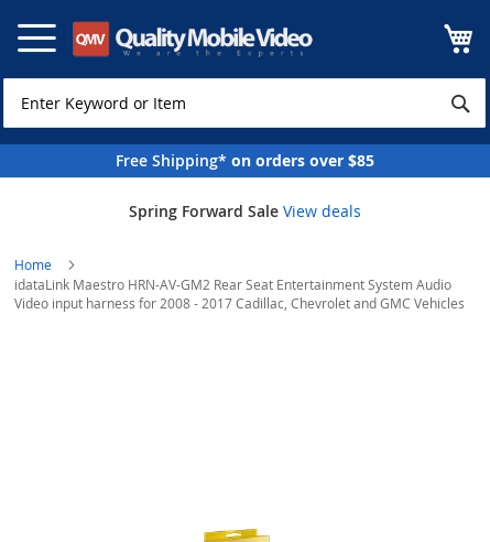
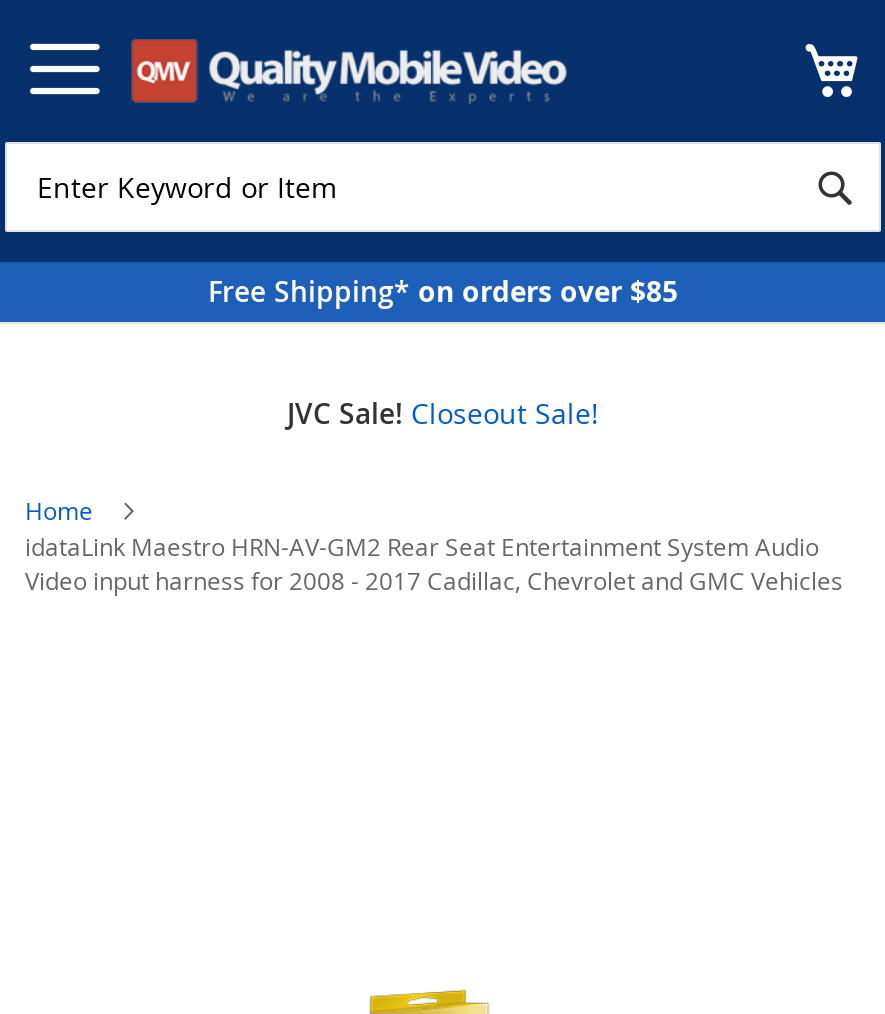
- Spring Forward Sale View deals
+ JVC Sale! Closeout Sale!
